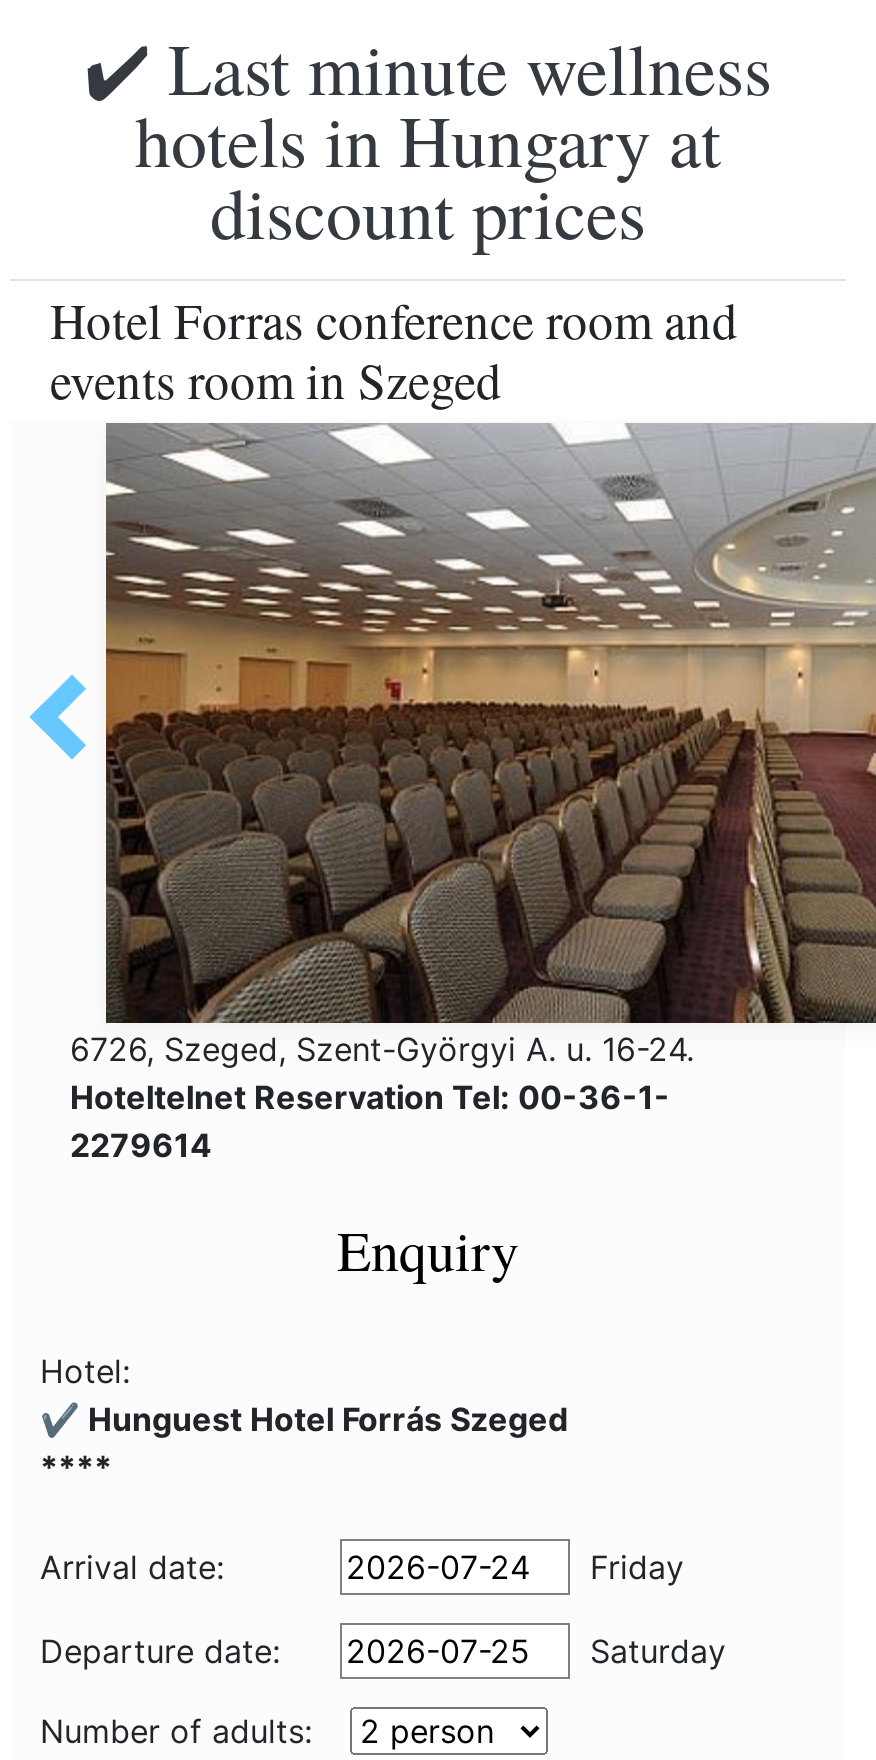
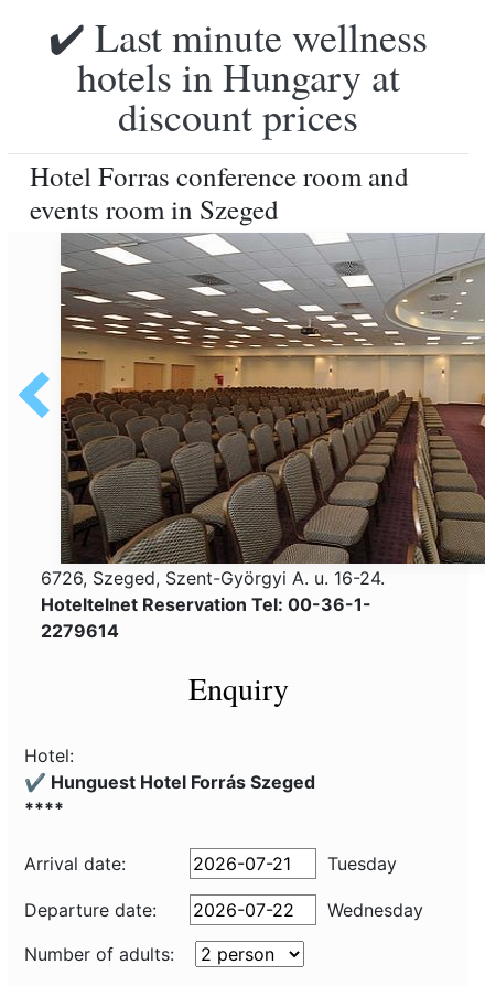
- Friday
+ Tuesday

- Saturday
+ Wednesday
